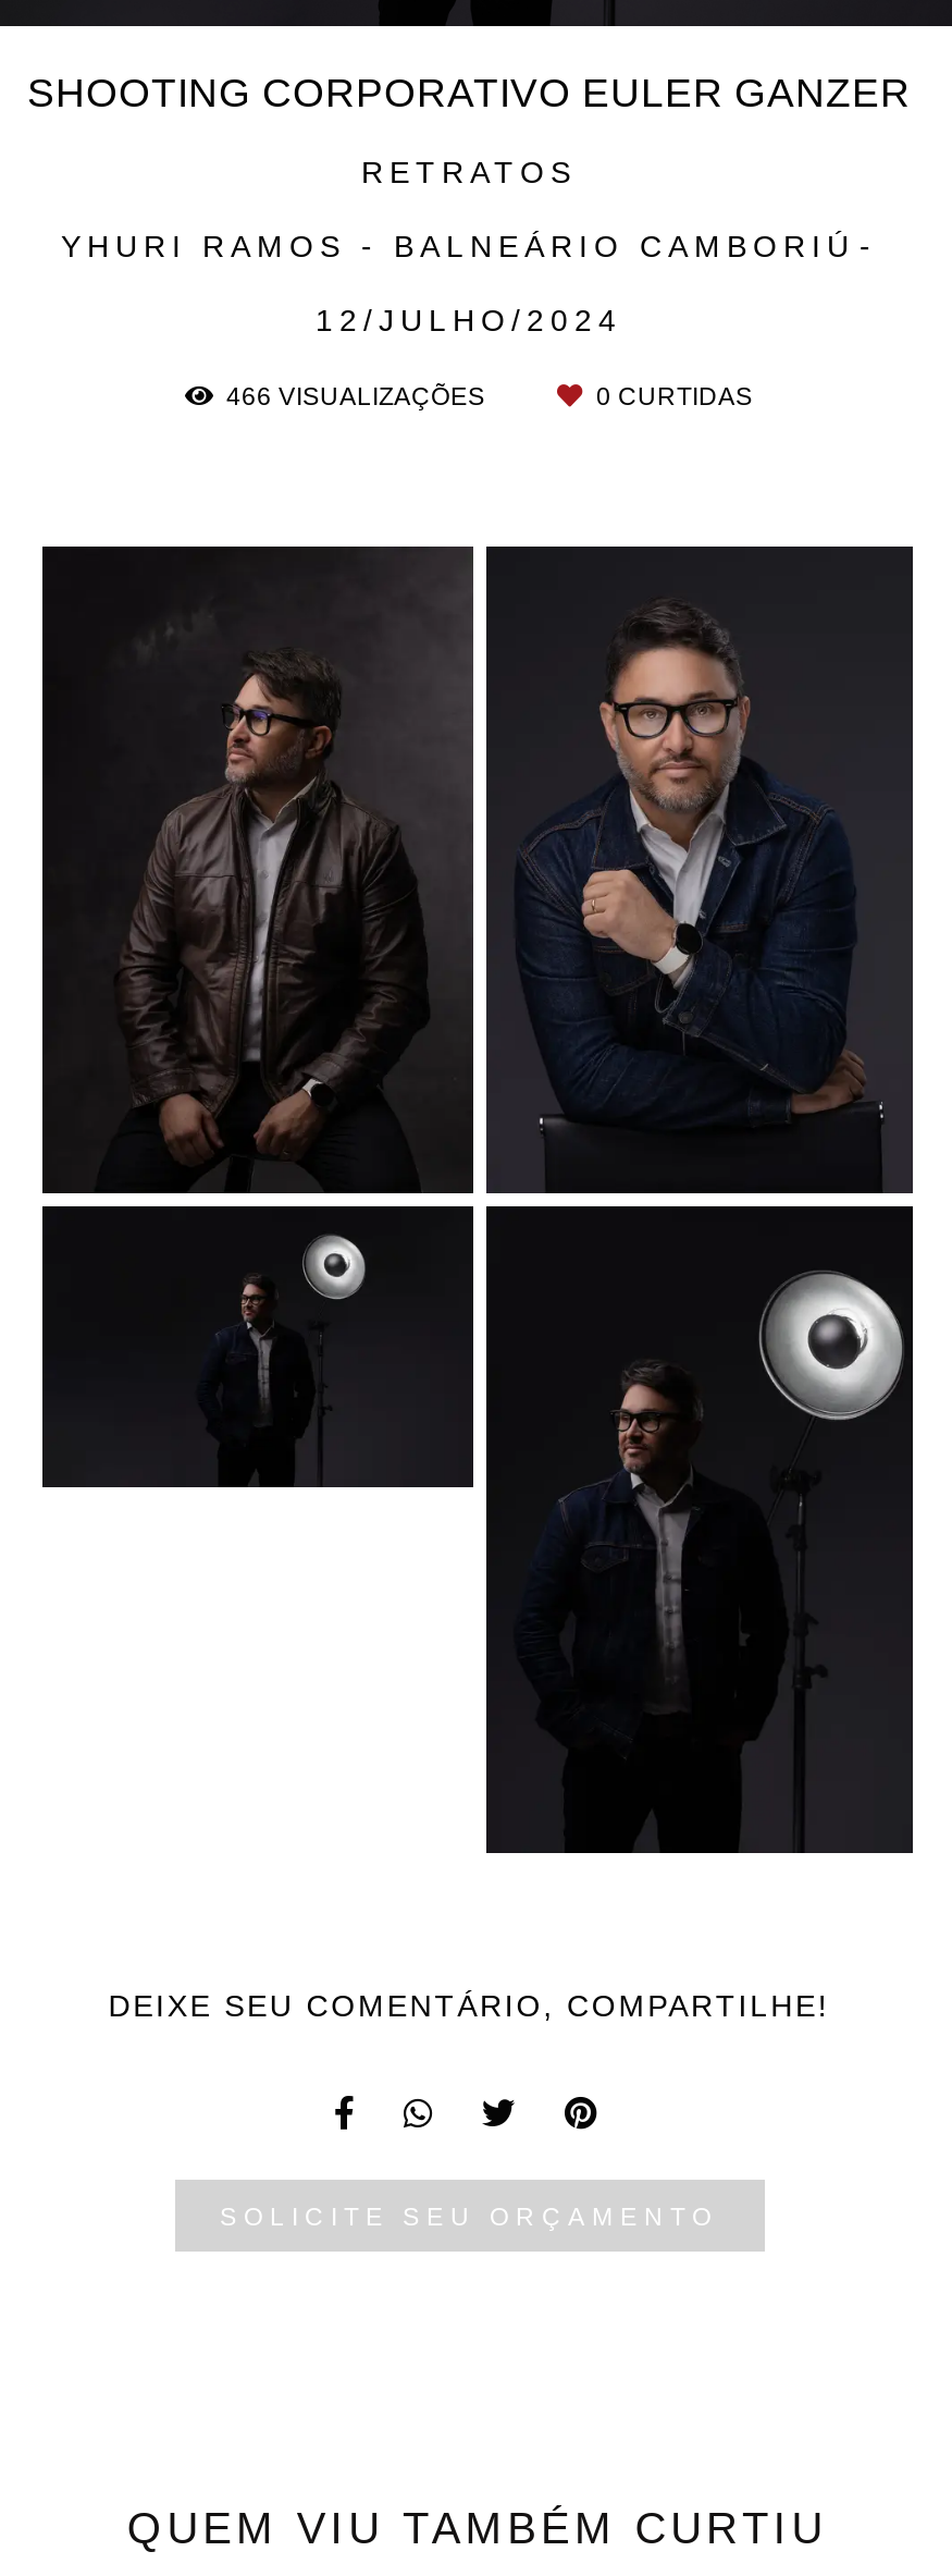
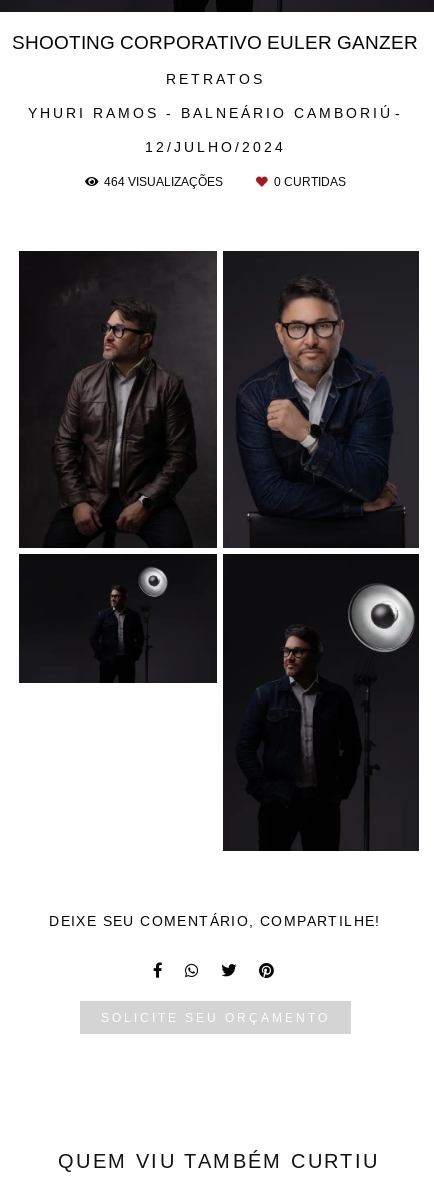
- 466 VISUALIZAÇÕES
+ 464 VISUALIZAÇÕES
